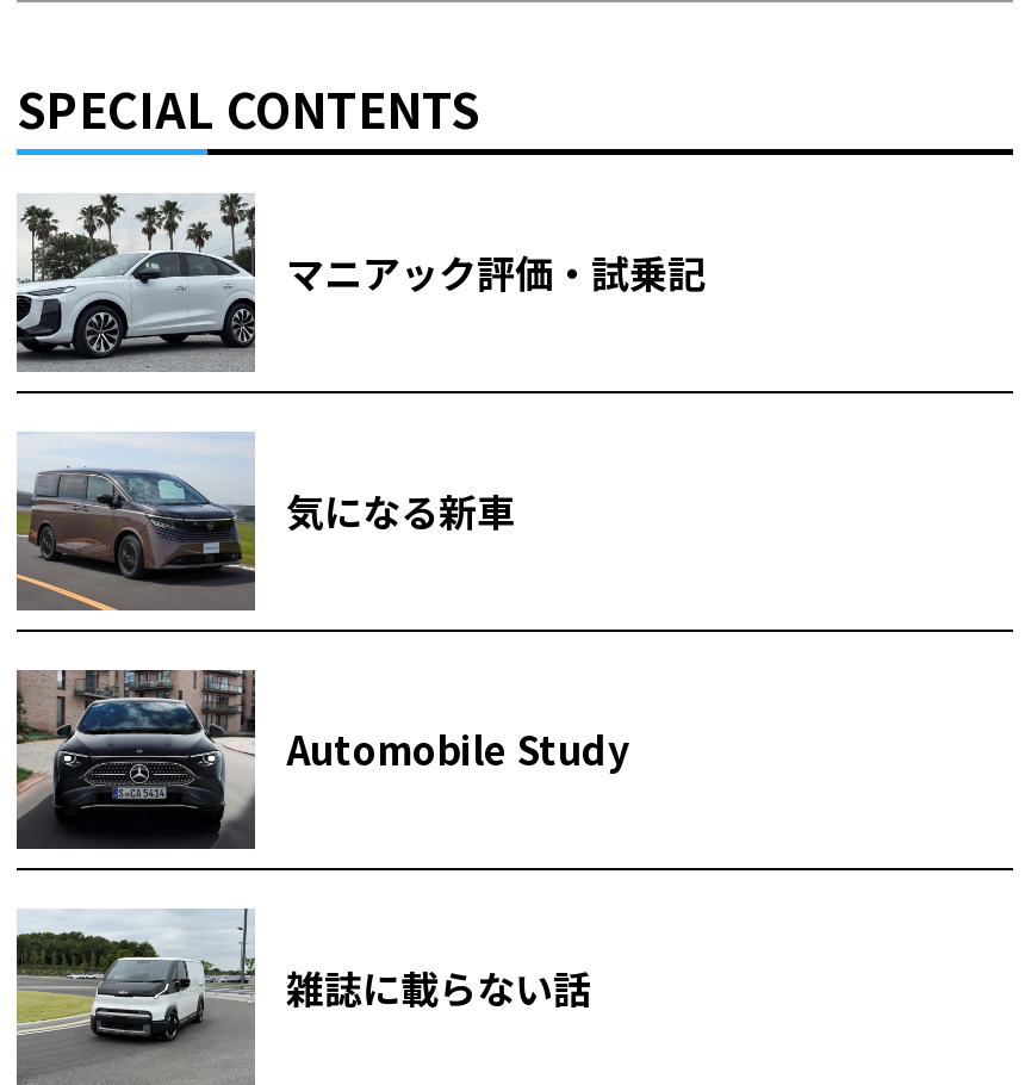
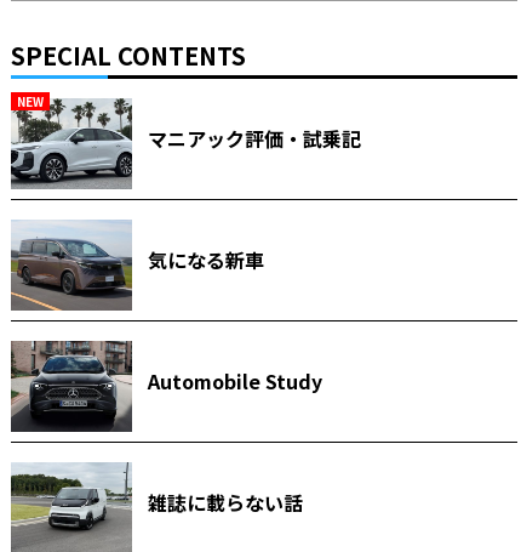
+ NEW
